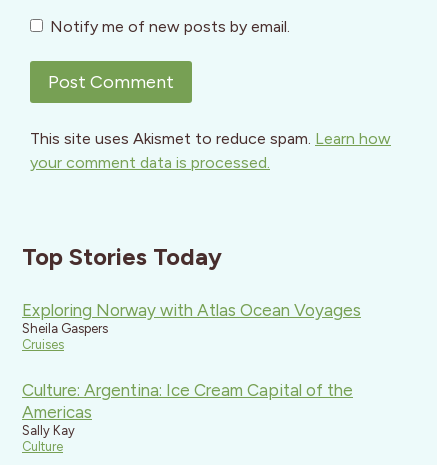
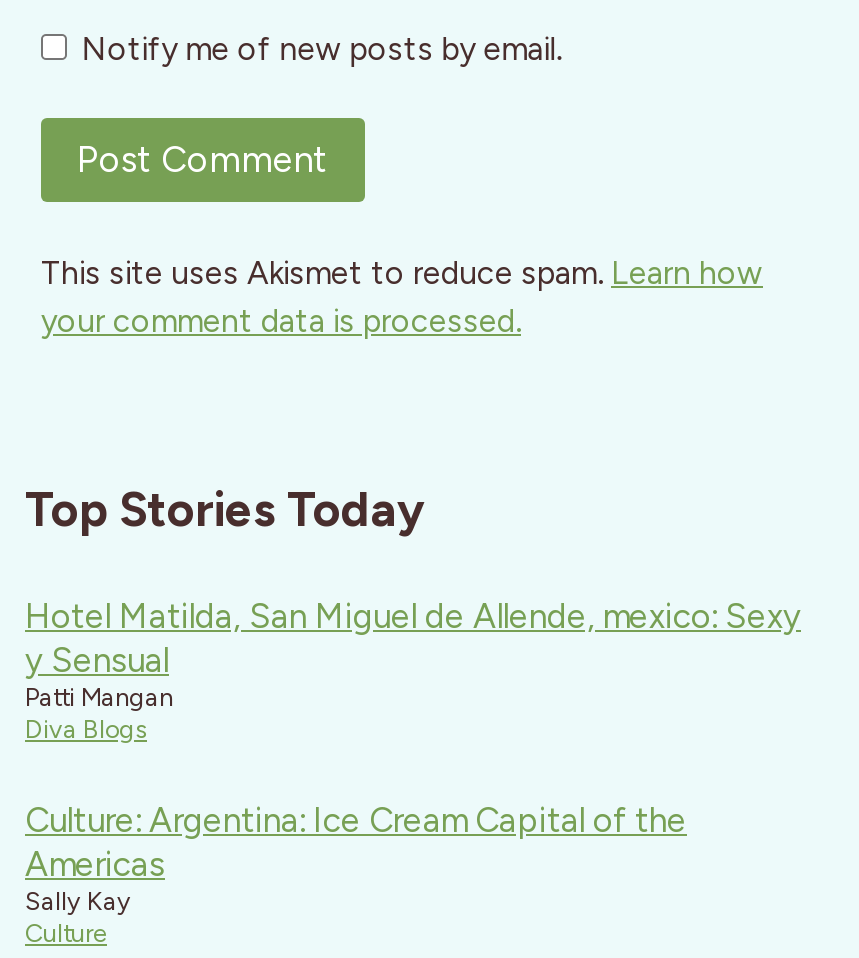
- Exploring Norway with Atlas Ocean Voyages
- Sheila Gaspers
- Cruises
+ Hotel Matilda, San Miguel de Allende, mexico: Sexy
+ y Sensual
+ Patti Mangan
+ Diva Blogs
